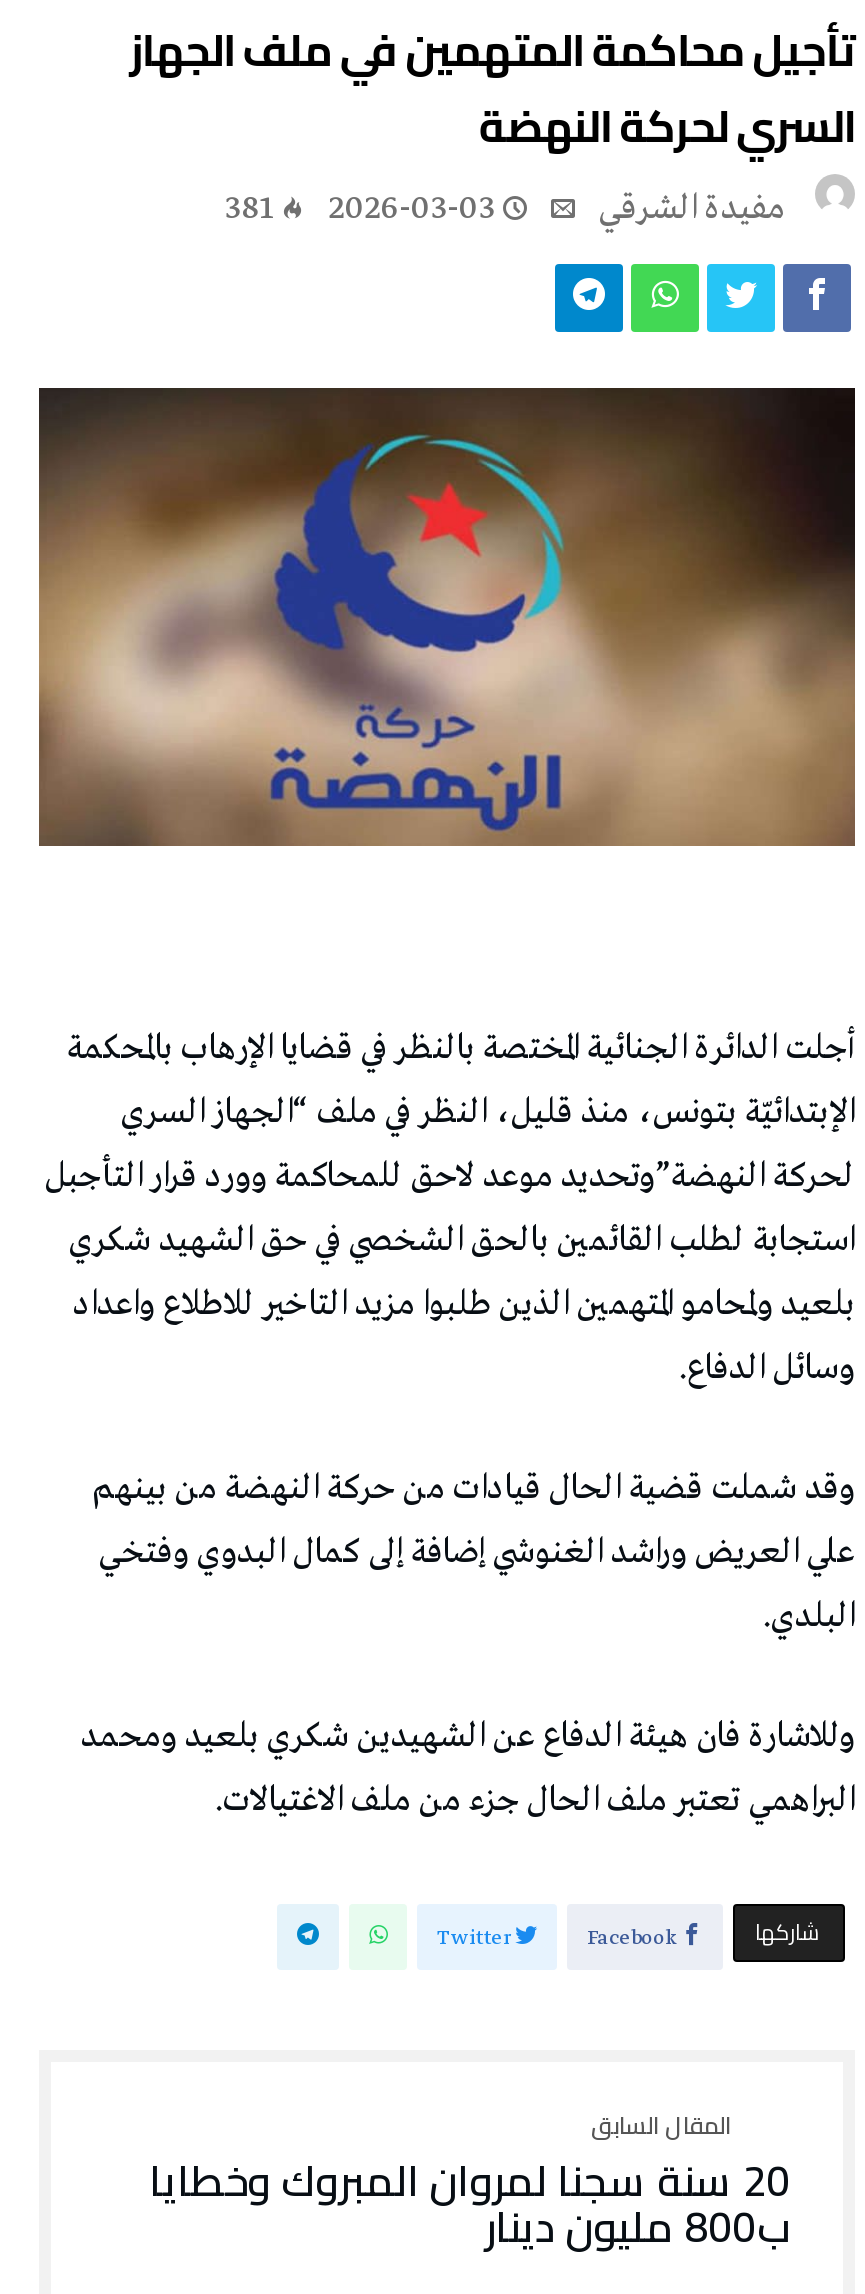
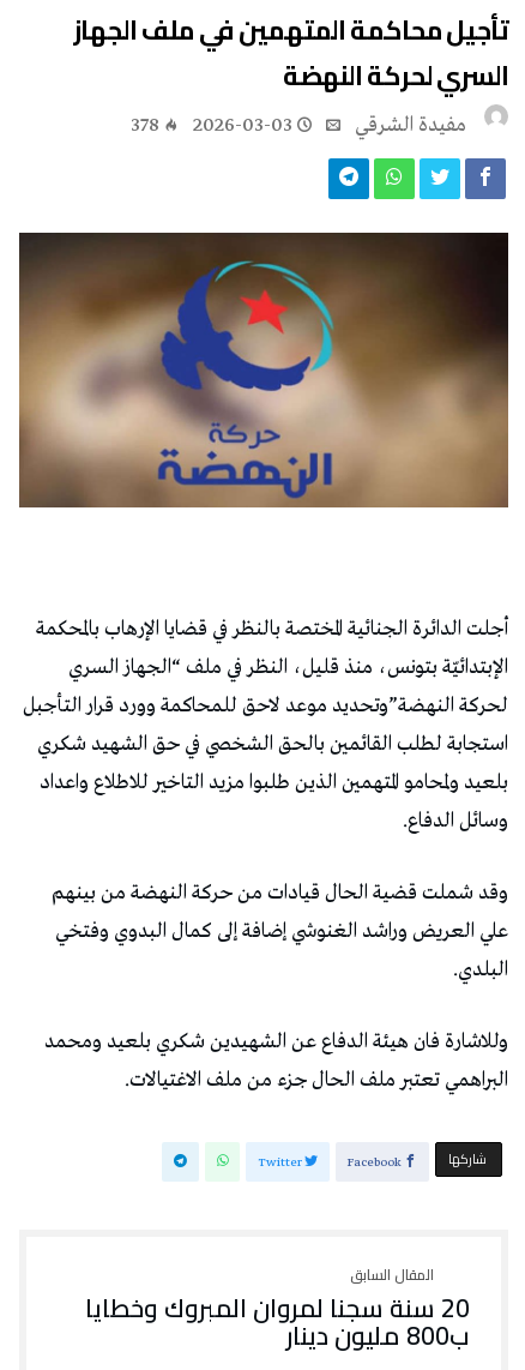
- 381 2026-03-03
+ 378 2026-03-03
